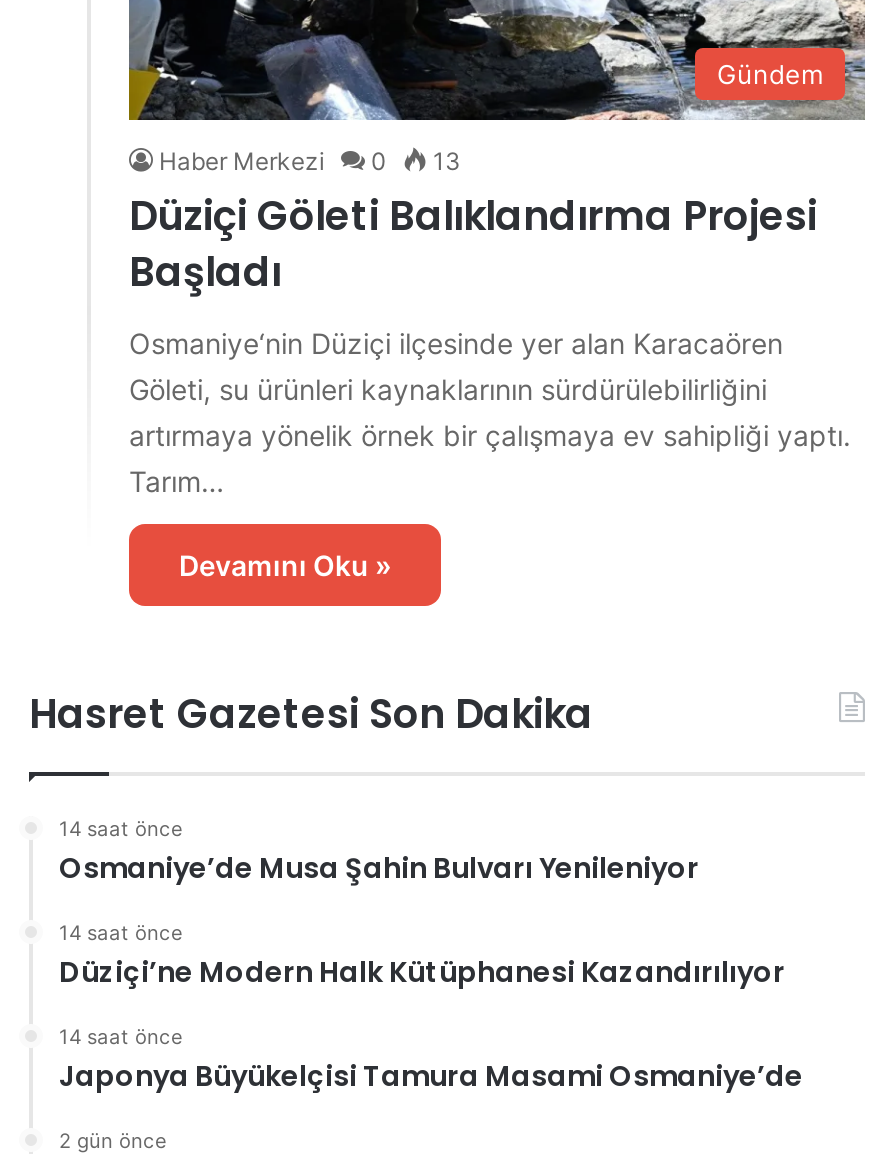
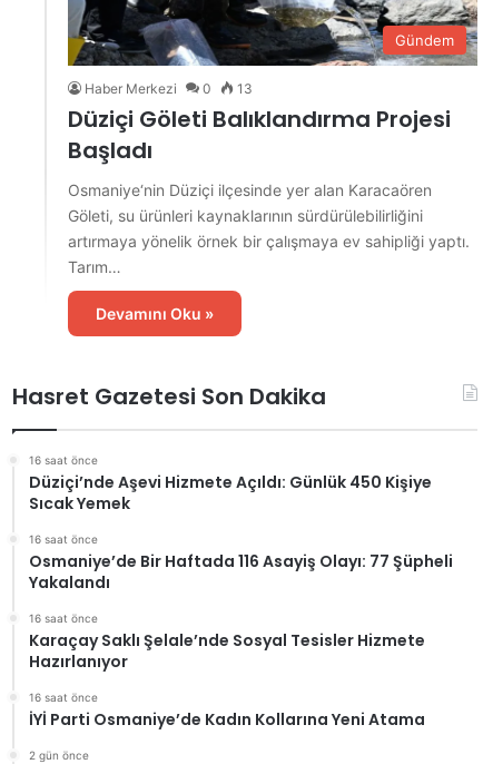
- 14 saat önce
- Osmaniye’de Musa Şahin Bulvarı Yenileniyor
- 14 saat önce
- Düziçi’ne Modern Halk Kütüphanesi Kazandırılıyor
- 14 saat önce
- Japonya Büyükelçisi Tamura Masami Osmaniye’de
+ 16 saat önce
+ Düziçi’nde Aşevi Hizmete Açıldı: Günlük 450 Kişiye
+ Sıcak Yemek
+ 16 saat önce
+ Osmaniye’de Bir Haftada 116 Asayiş Olayı: 77 Şüpheli
+ Yakalandı
+ 16 saat önce
+ Karaçay Saklı Şelale’nde Sosyal Tesisler Hizmete
+ Hazırlanıyor
+ 16 saat önce
+ İYİ Parti Osmaniye’de Kadın Kollarına Yeni Atama
